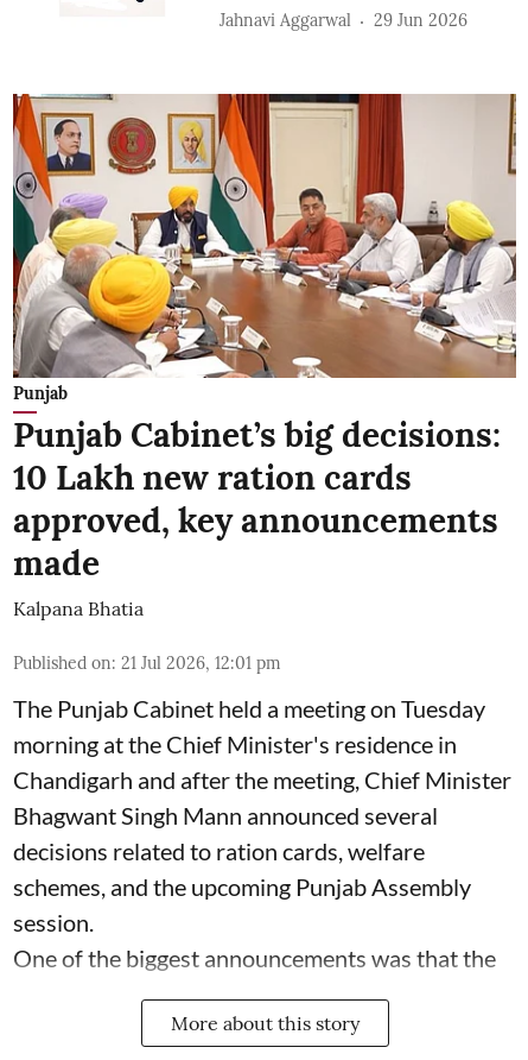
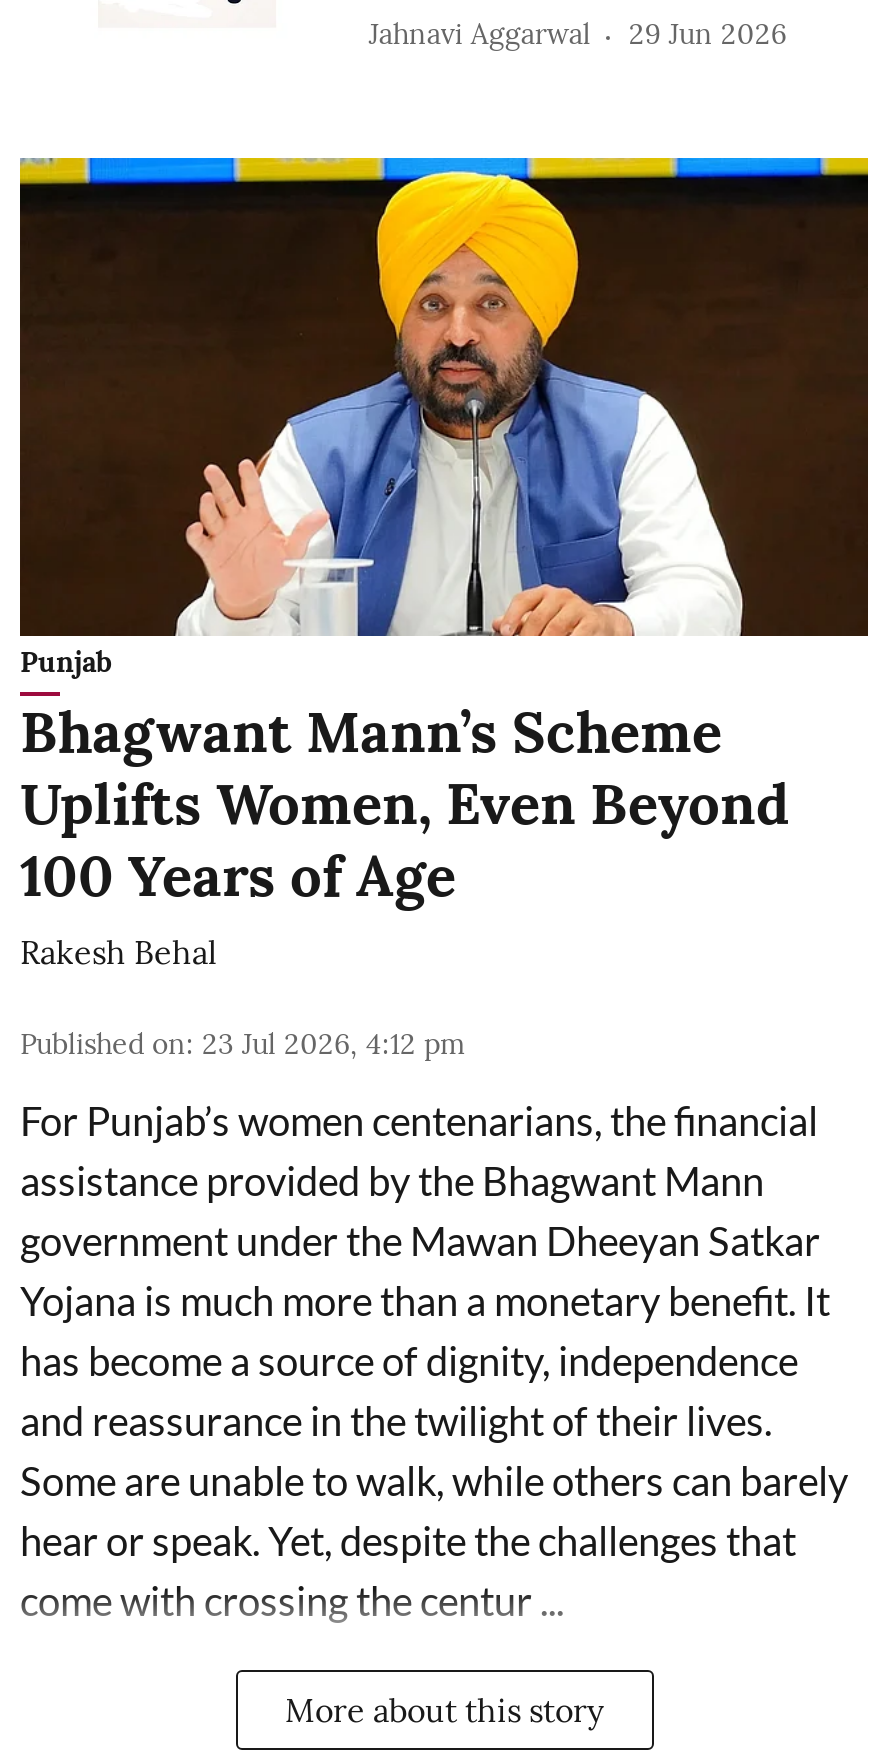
- [image]
- Punjab Cabinet’s big decisions:
- 10 Lakh new ration cards
- approved, key announcements
- made
- Kalpana Bhatia
+ [image]
+ Bhagwant Mann’s Scheme
+ Uplifts Women, Even Beyond
+ 100 Years of Age
+ Rakesh Behal

- Published on: 21 Jul 2026, 12:01 pm
+ Published on: 23 Jul 2026, 4:12 pm

- The Punjab Cabinet held a meeting on Tuesday
- morning at the Chief Minister's residence in
- Chandigarh and after the meeting, Chief Minister
- Bhagwant Singh Mann announced several
- decisions related to ration cards, welfare
- schemes, and the upcoming Punjab Assembly
- session.
- One of the biggest announcements was that the
+ For Punjab’s women centenarians, the financial
+ assistance provided by the Bhagwant Mann
+ government under the Mawan Dheeyan Satkar
+ Yojana is much more than a monetary benefit. It
+ has become a source of dignity, independence
+ and reassurance in the twilight of their lives.
+ Some are unable to walk, while others can barely
+ hear or speak. Yet, despite the challenges that
+ come with crossing the centur ...
